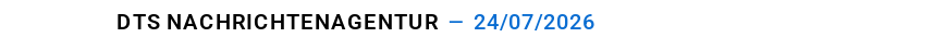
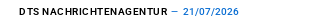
- DTS NACHRICHTENAGENTUR 24/07/2026
+ DTS NACHRICHTENAGENTUR 21/07/2026
